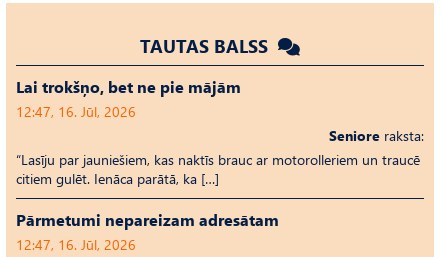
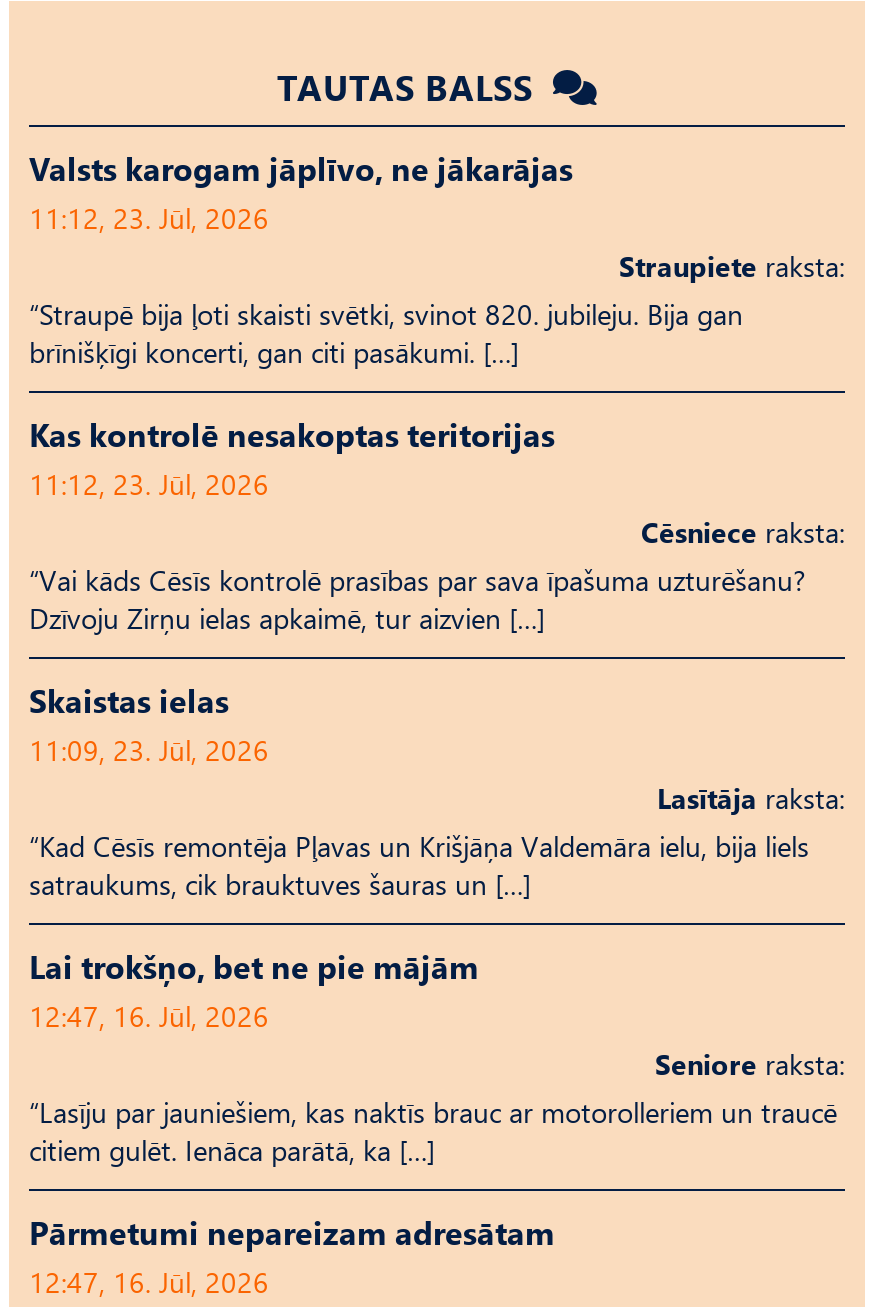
+ Valsts karogam jāplīvo, ne jākarājas
+ 11:12, 23. Jūl, 2026
+ Straupiete raksta:
+ “Straupē bija ļoti skaisti svētki, svinot 820. jubileju. Bija gan
+ brīnišķīgi koncerti, gan citi pasākumi. […]
+ Kas kontrolē nesakoptas teritorijas
+ 11:12, 23. Jūl, 2026
+ Cēsniece raksta:
+ “Vai kāds Cēsīs kontrolē prasības par sava īpašuma uzturēšanu?
+ Dzīvoju Zirņu ielas apkaimē, tur aizvien […]
+ Skaistas ielas
+ 11:09, 23. Jūl, 2026
+ Lasītāja raksta:
+ “Kad Cēsīs remontēja Pļavas un Krišjāņa Valdemāra ielu, bija liels
+ satraukums, cik brauktuves šauras un […]
